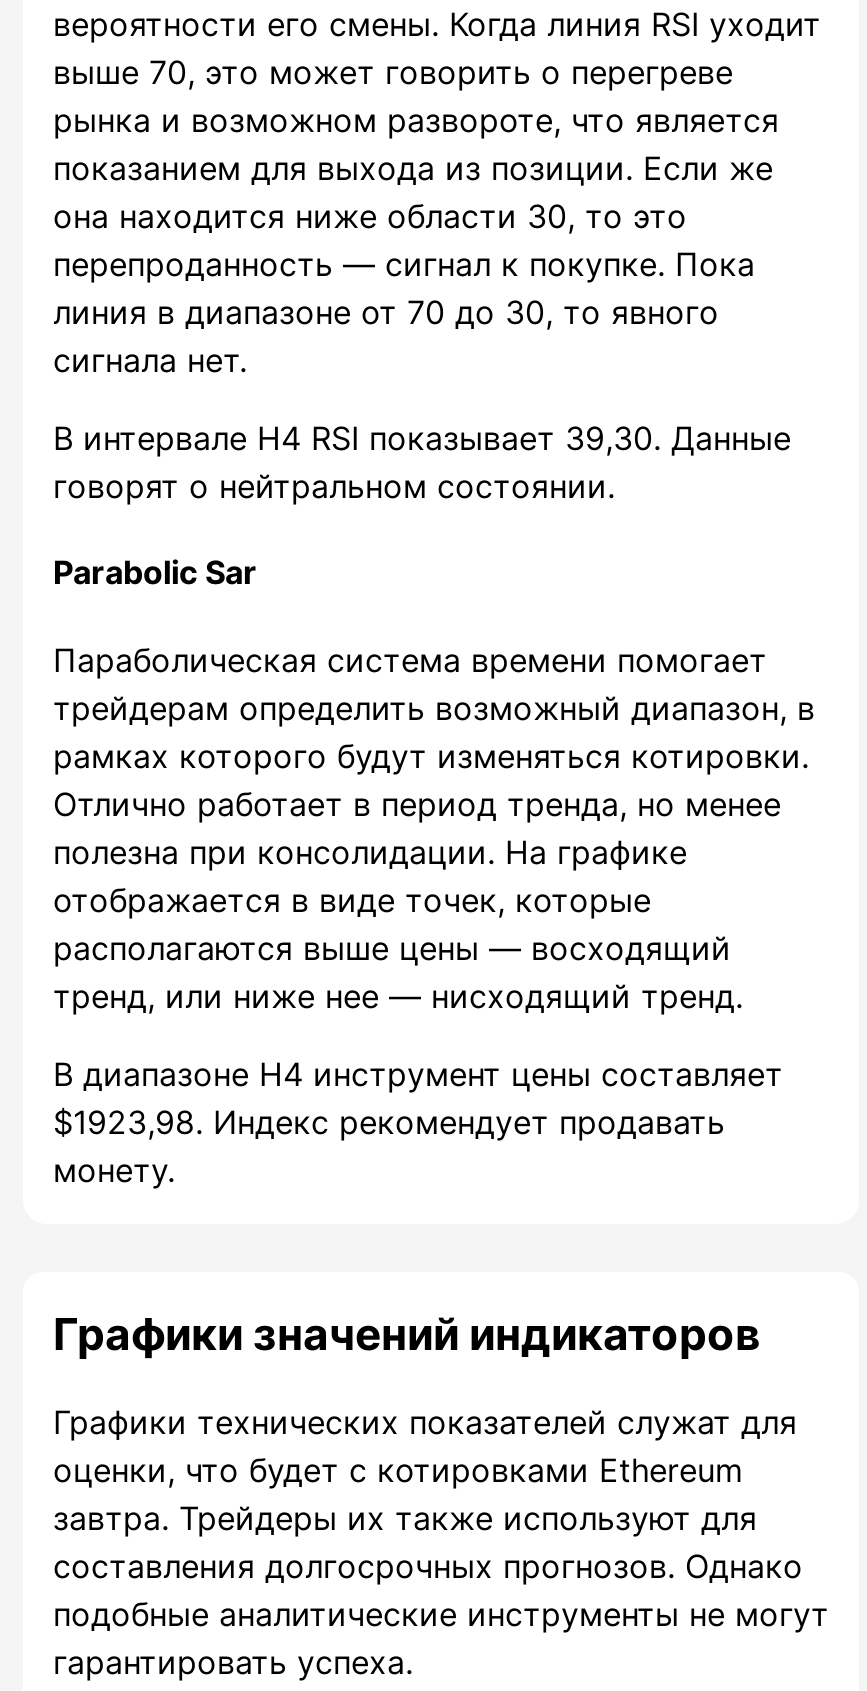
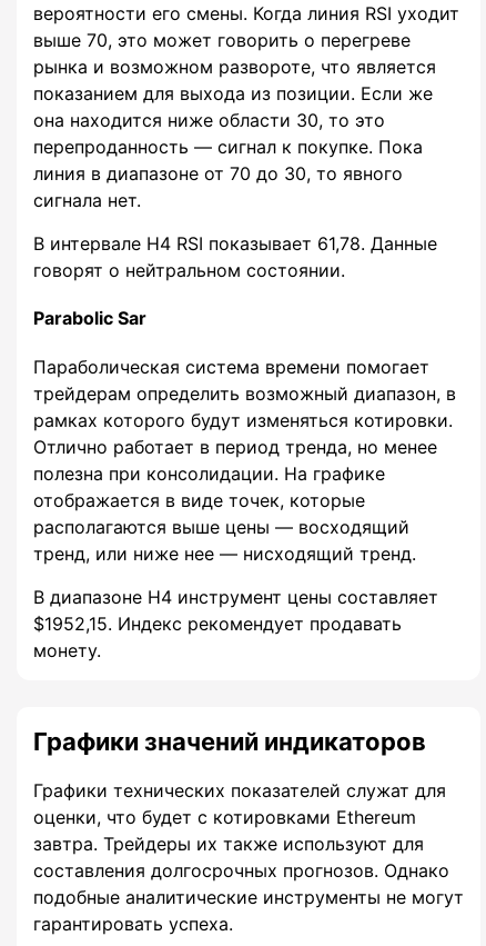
- В интервале H4 RSI показывает 39,30. Данные
+ В интервале H4 RSI показывает 61,78. Данные

- $1923,98. Индекс рекомендует продавать
+ $1952,15. Индекс рекомендует продавать
